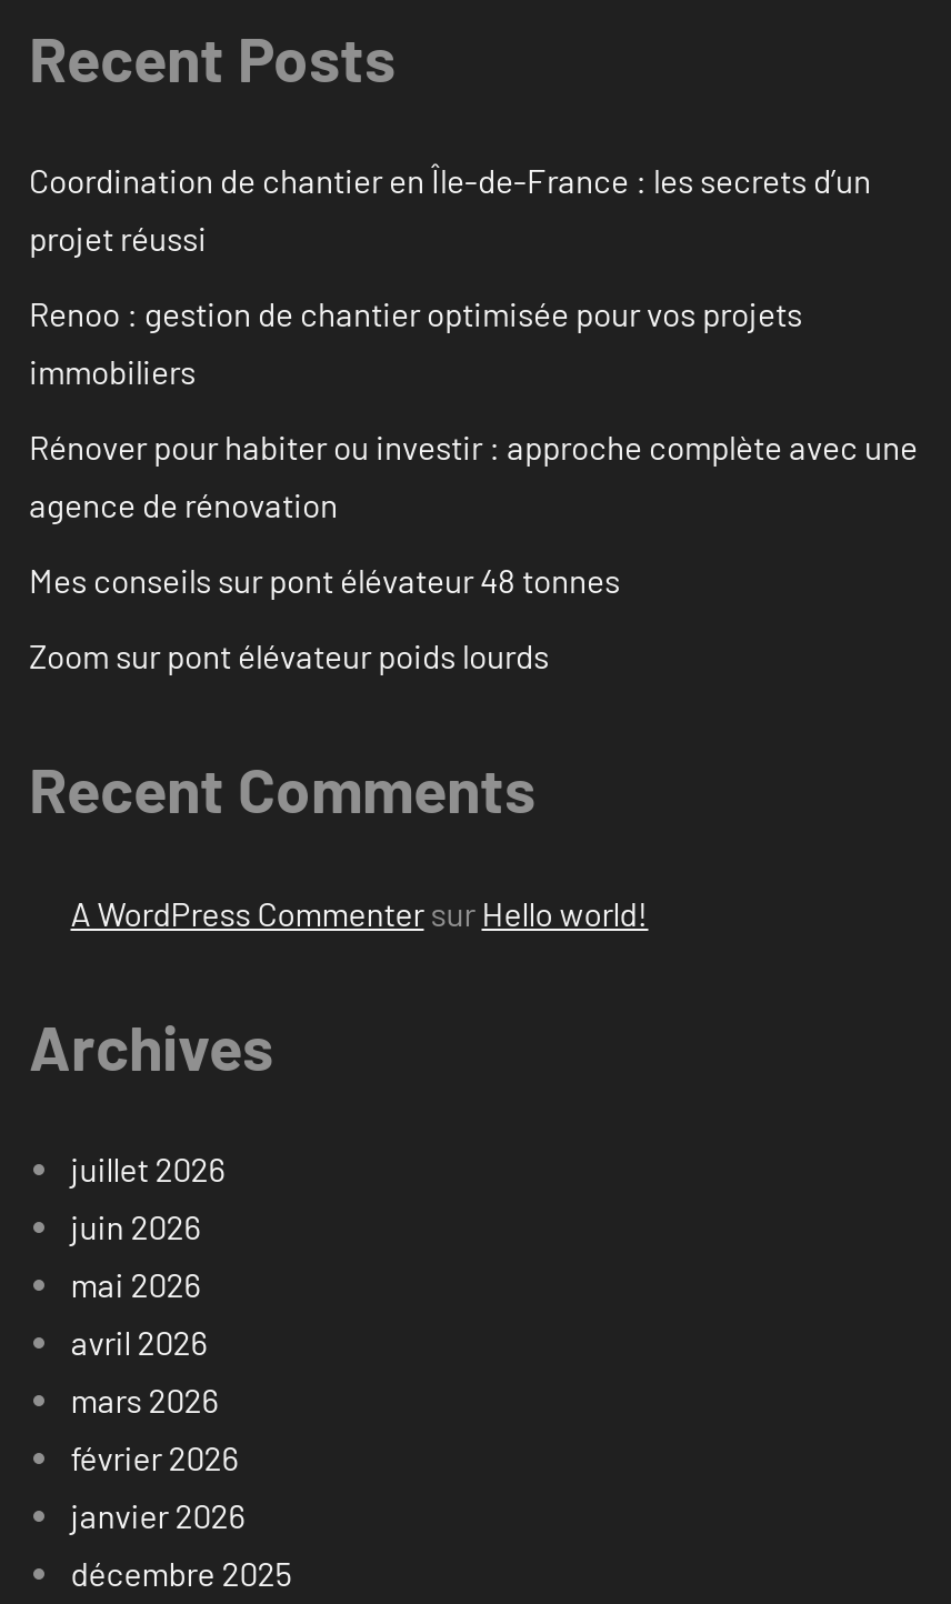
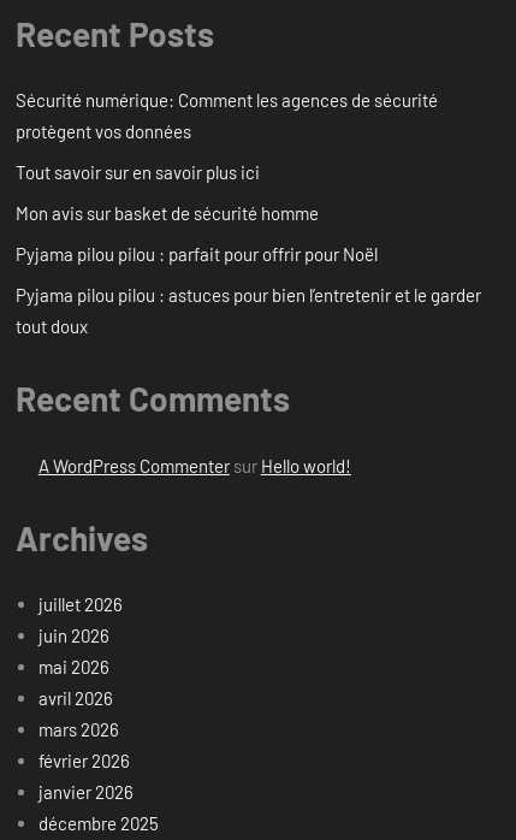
- Coordination de chantier en Île-de-France : les secrets d’un
- projet réussi
+ Sécurité numérique: Comment les agences de sécurité
+ protègent vos données

- Renoo : gestion de chantier optimisée pour vos projets
- immobiliers
+ Tout savoir sur en savoir plus ici

- Rénover pour habiter ou investir : approche complète avec une
- agence de rénovation
+ Mon avis sur basket de sécurité homme

- Mes conseils sur pont élévateur 48 tonnes
+ Pyjama pilou pilou : parfait pour offrir pour Noël

- Zoom sur pont élévateur poids lourds
+ Pyjama pilou pilou : astuces pour bien l’entretenir et le garder
+ tout doux
